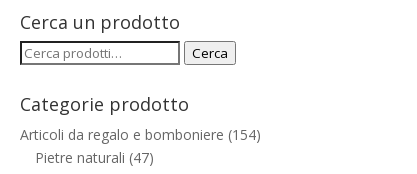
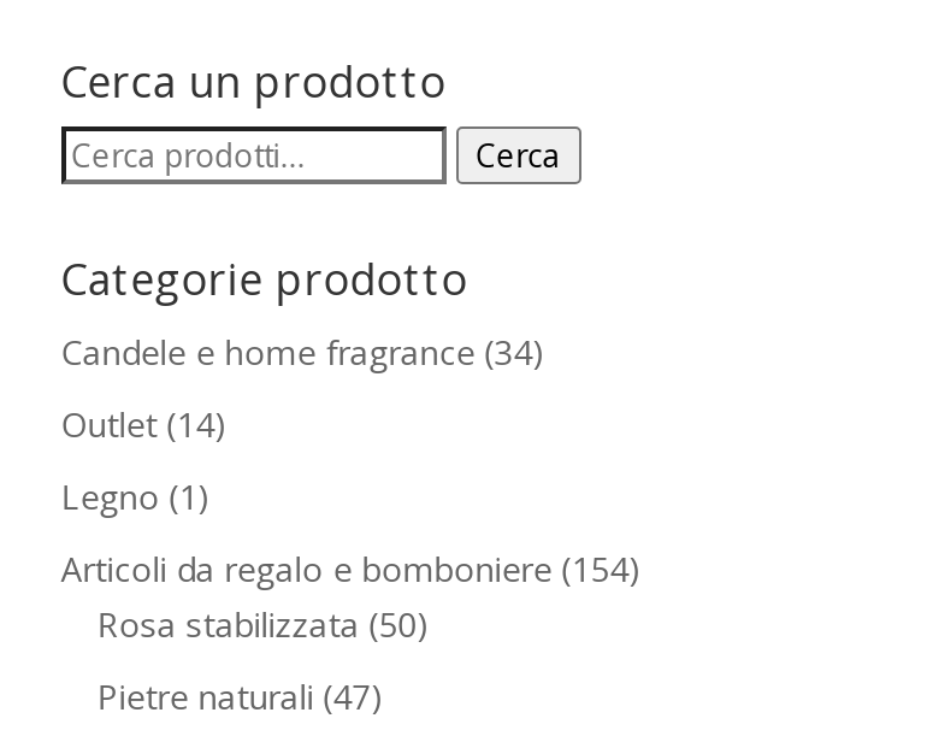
+ Candele e home fragrance (34)
+ Outlet (14)
+ Legno (1)

+ Rosa stabilizzata (50)
